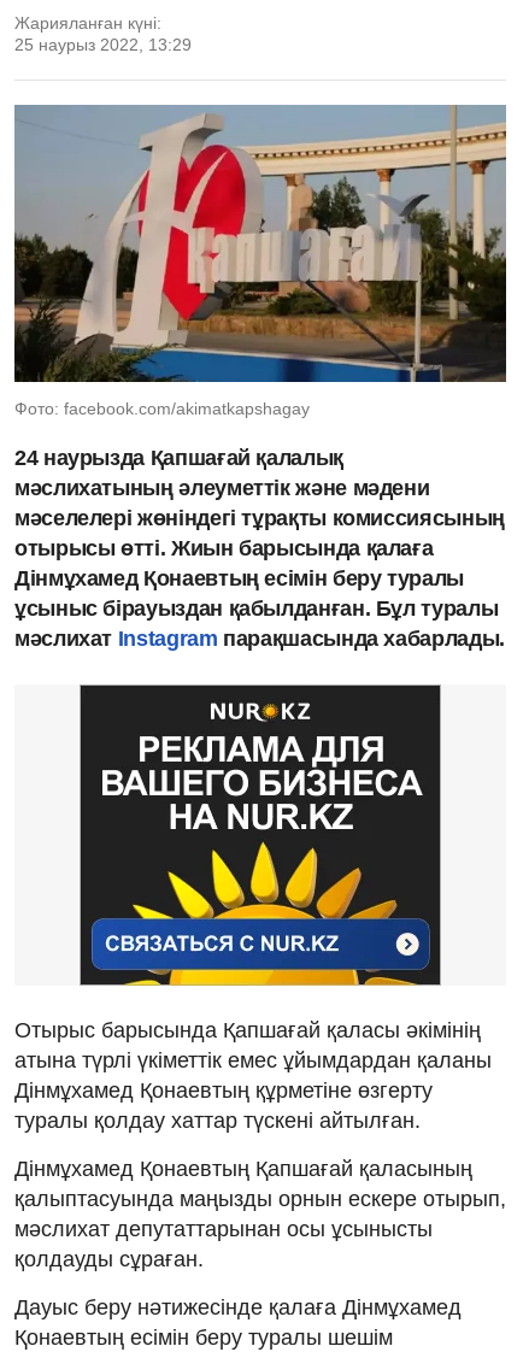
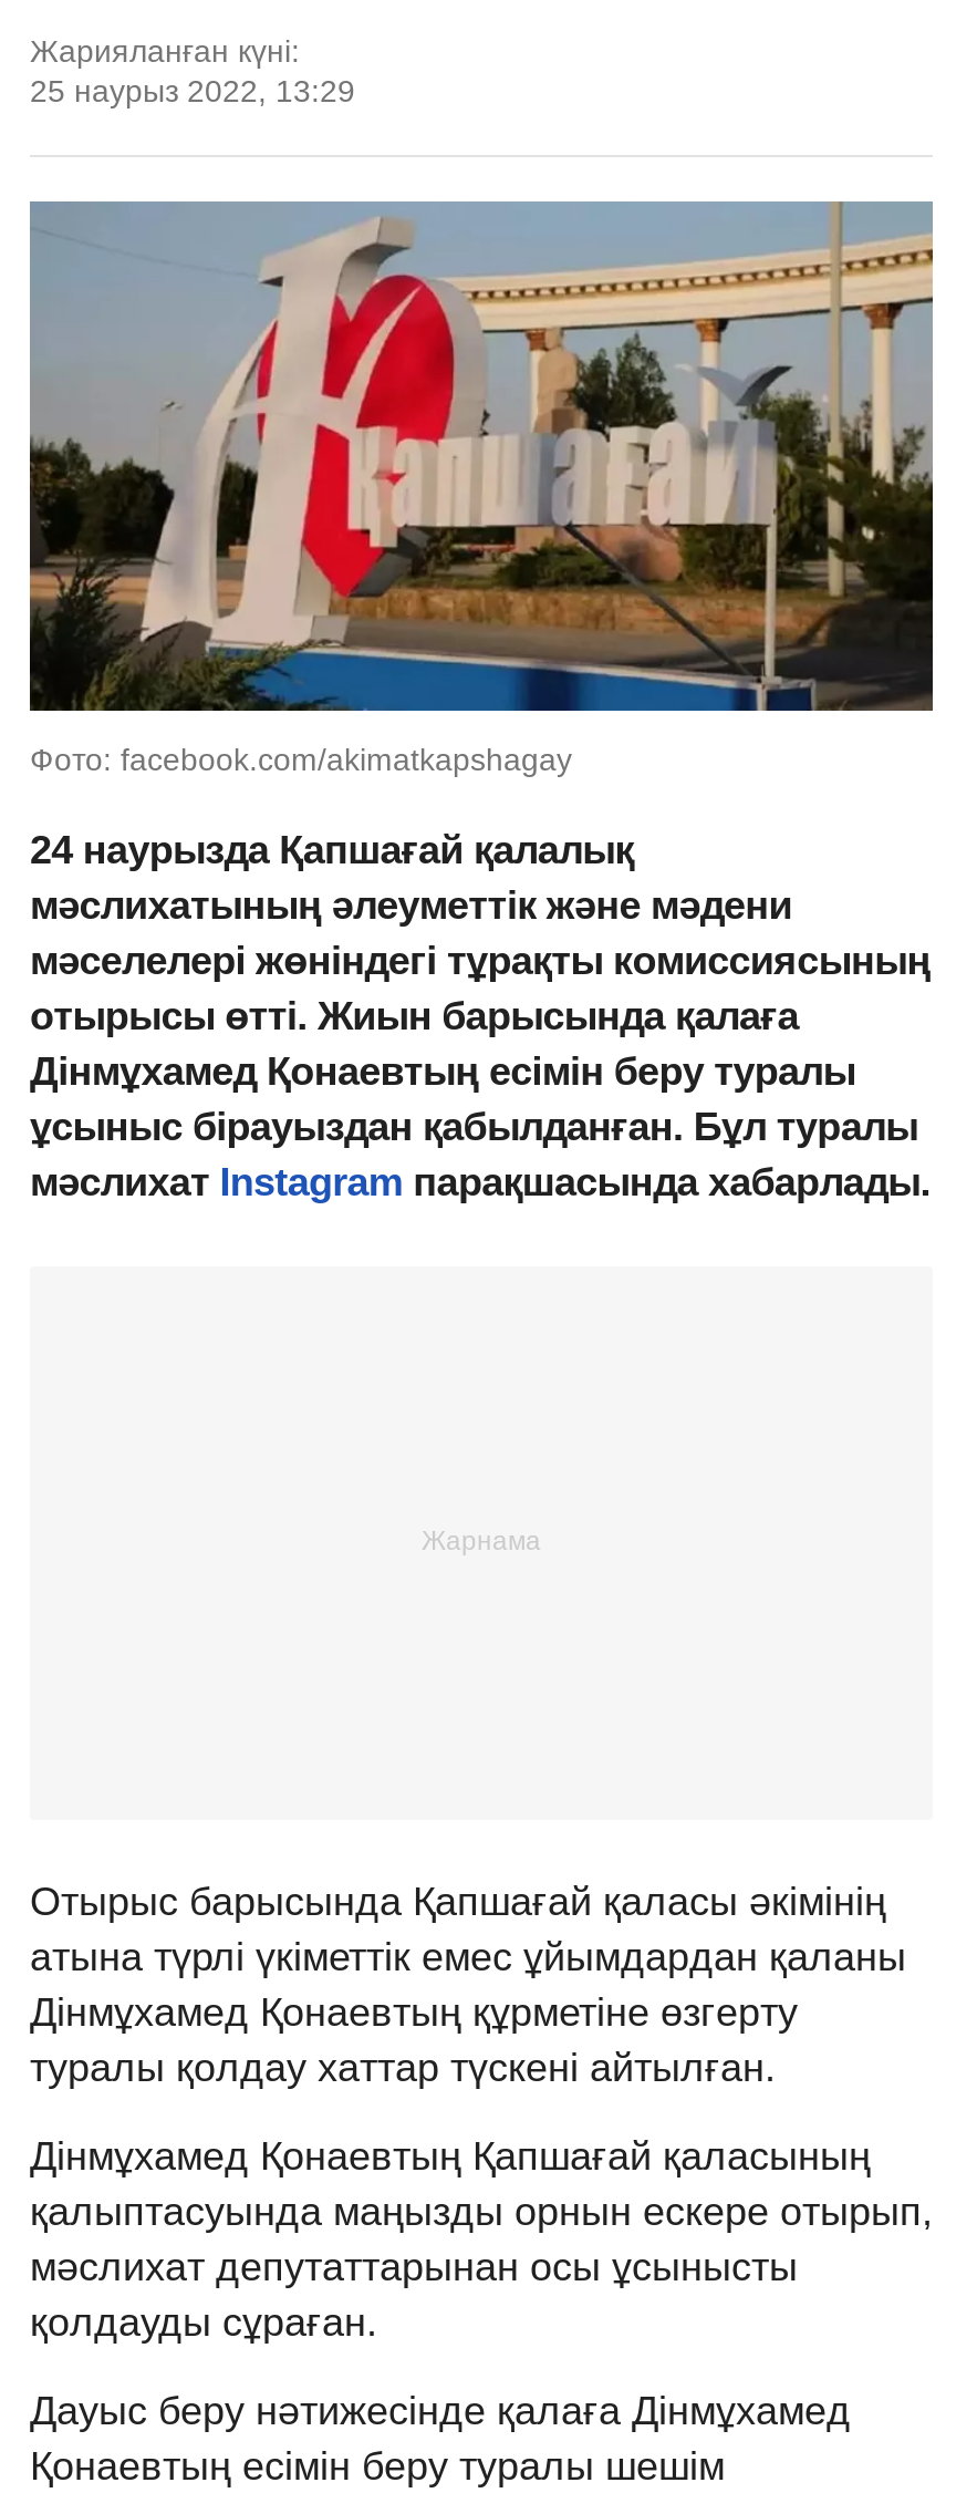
- [image]
